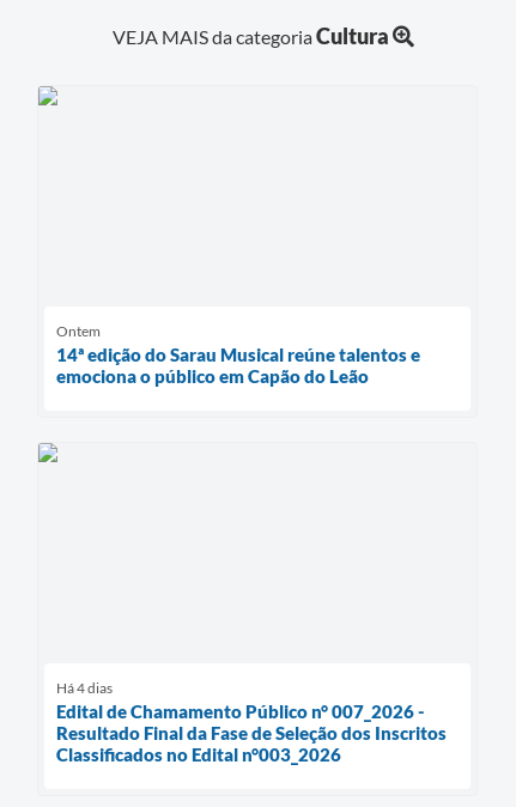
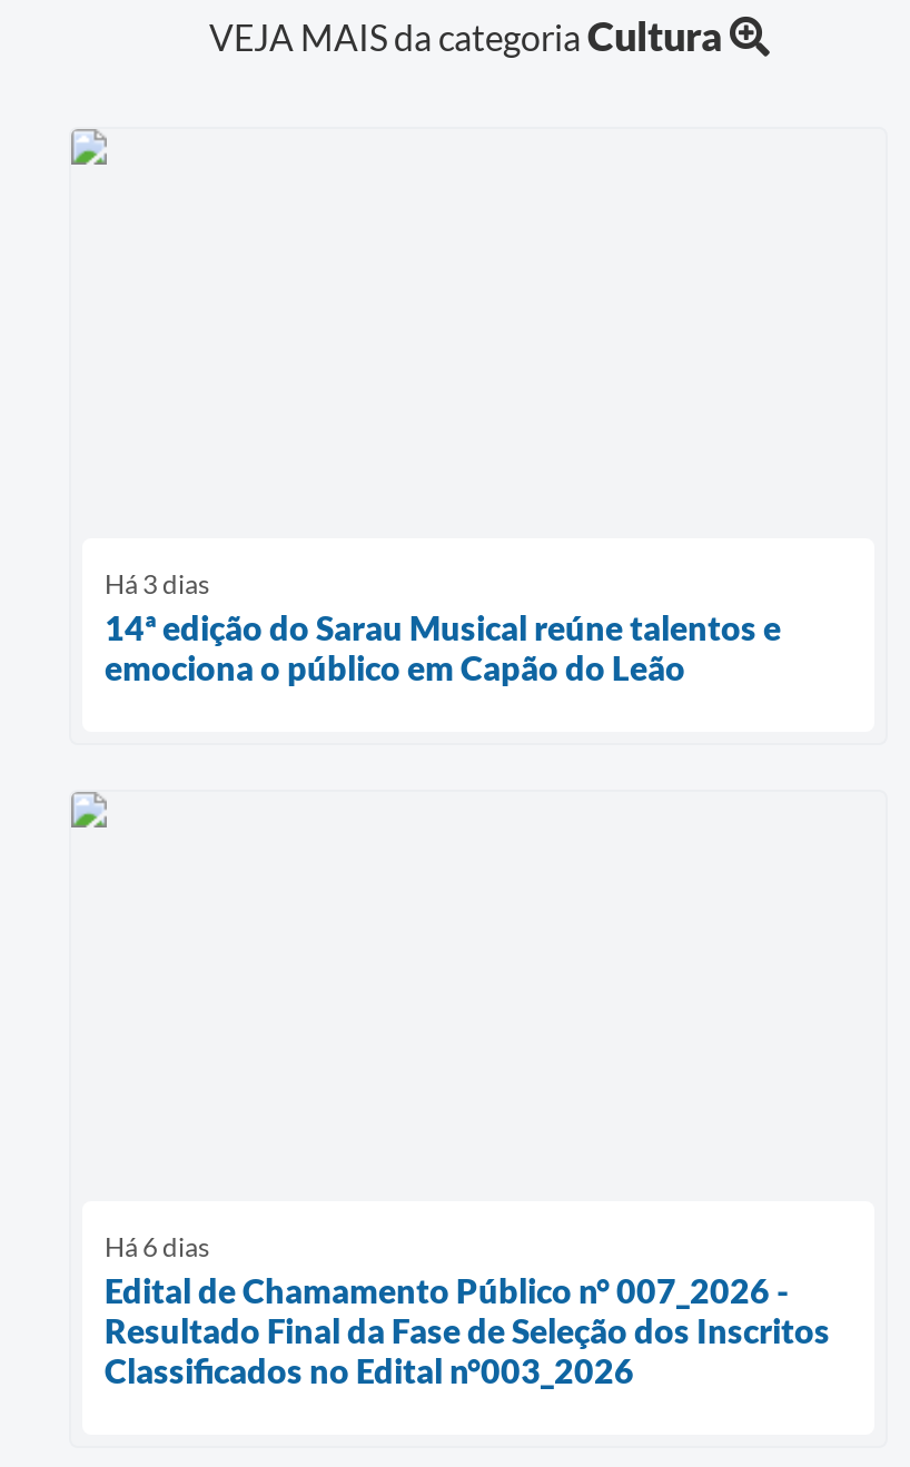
- Ontem
+ Há 3 dias

- Há 4 dias
+ Há 6 dias
